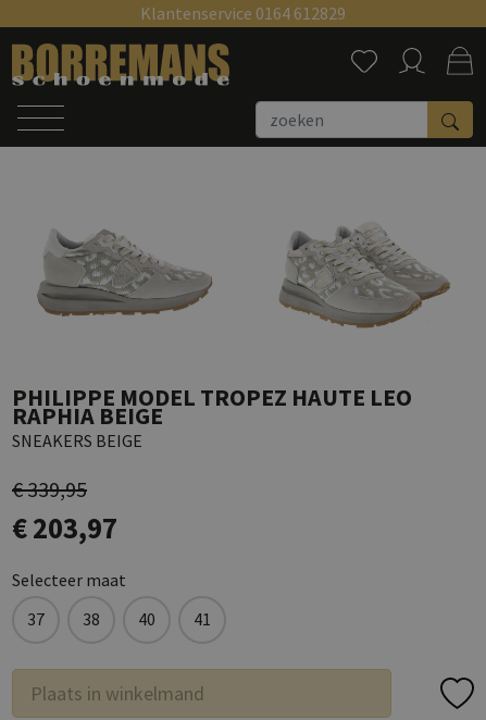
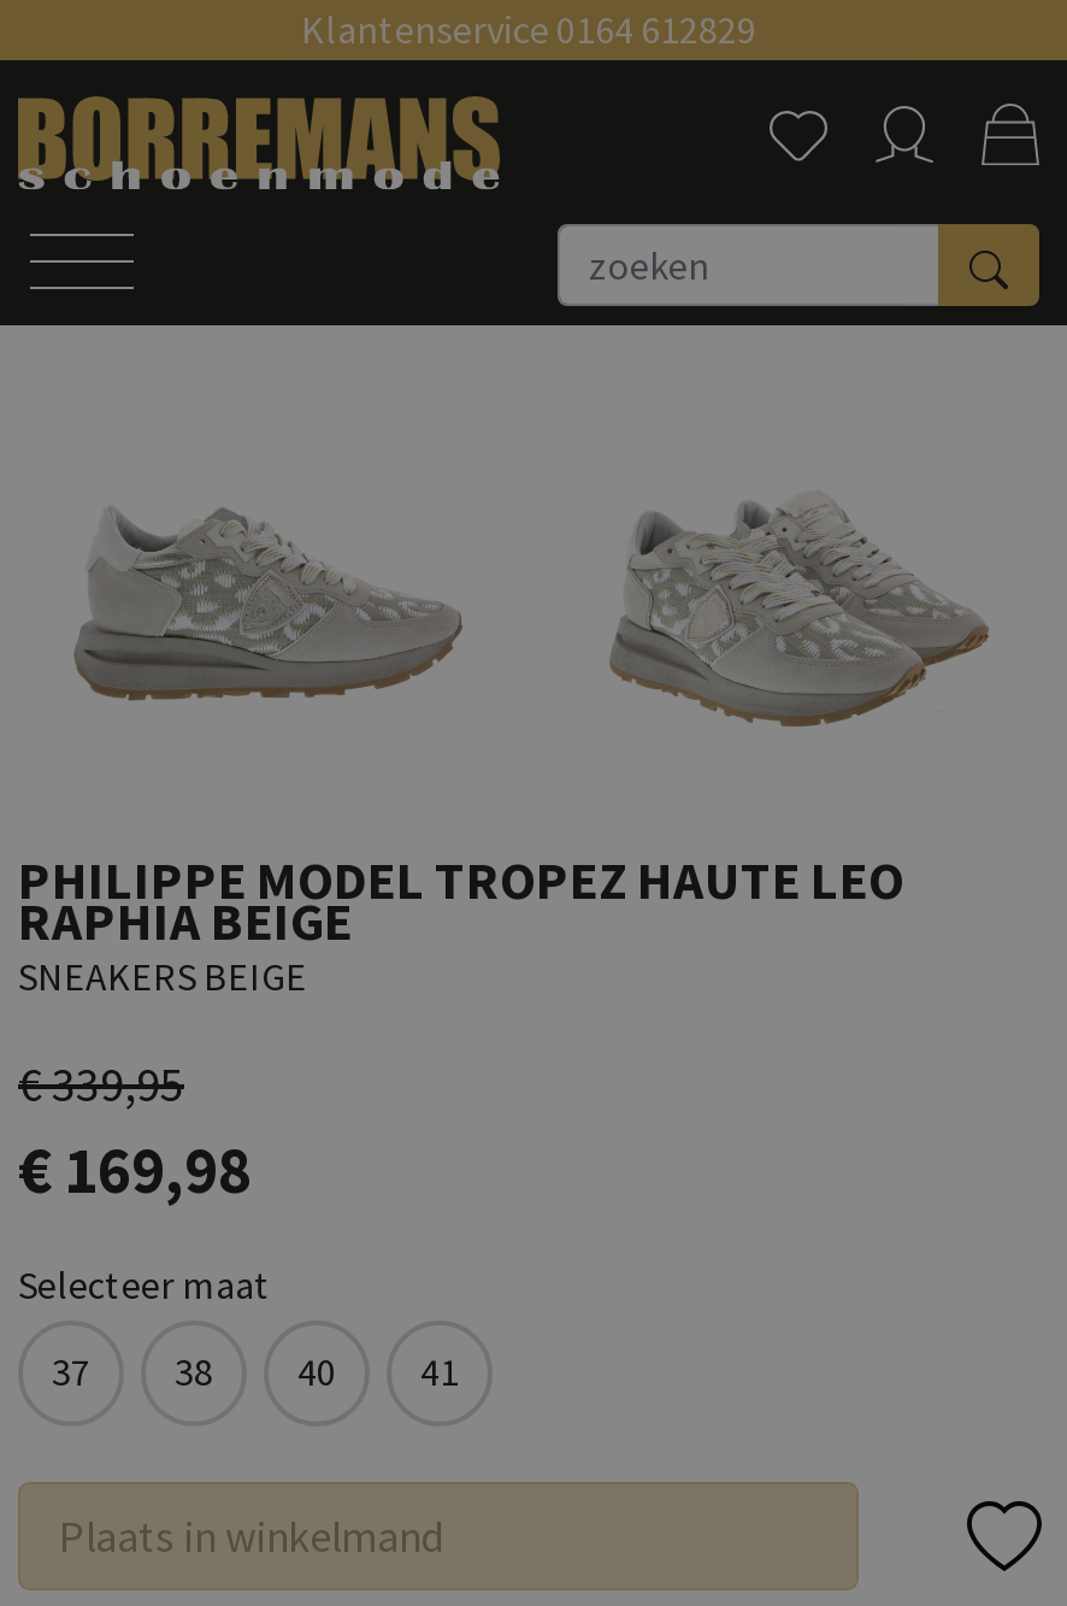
- € 203,97
+ € 169,98
